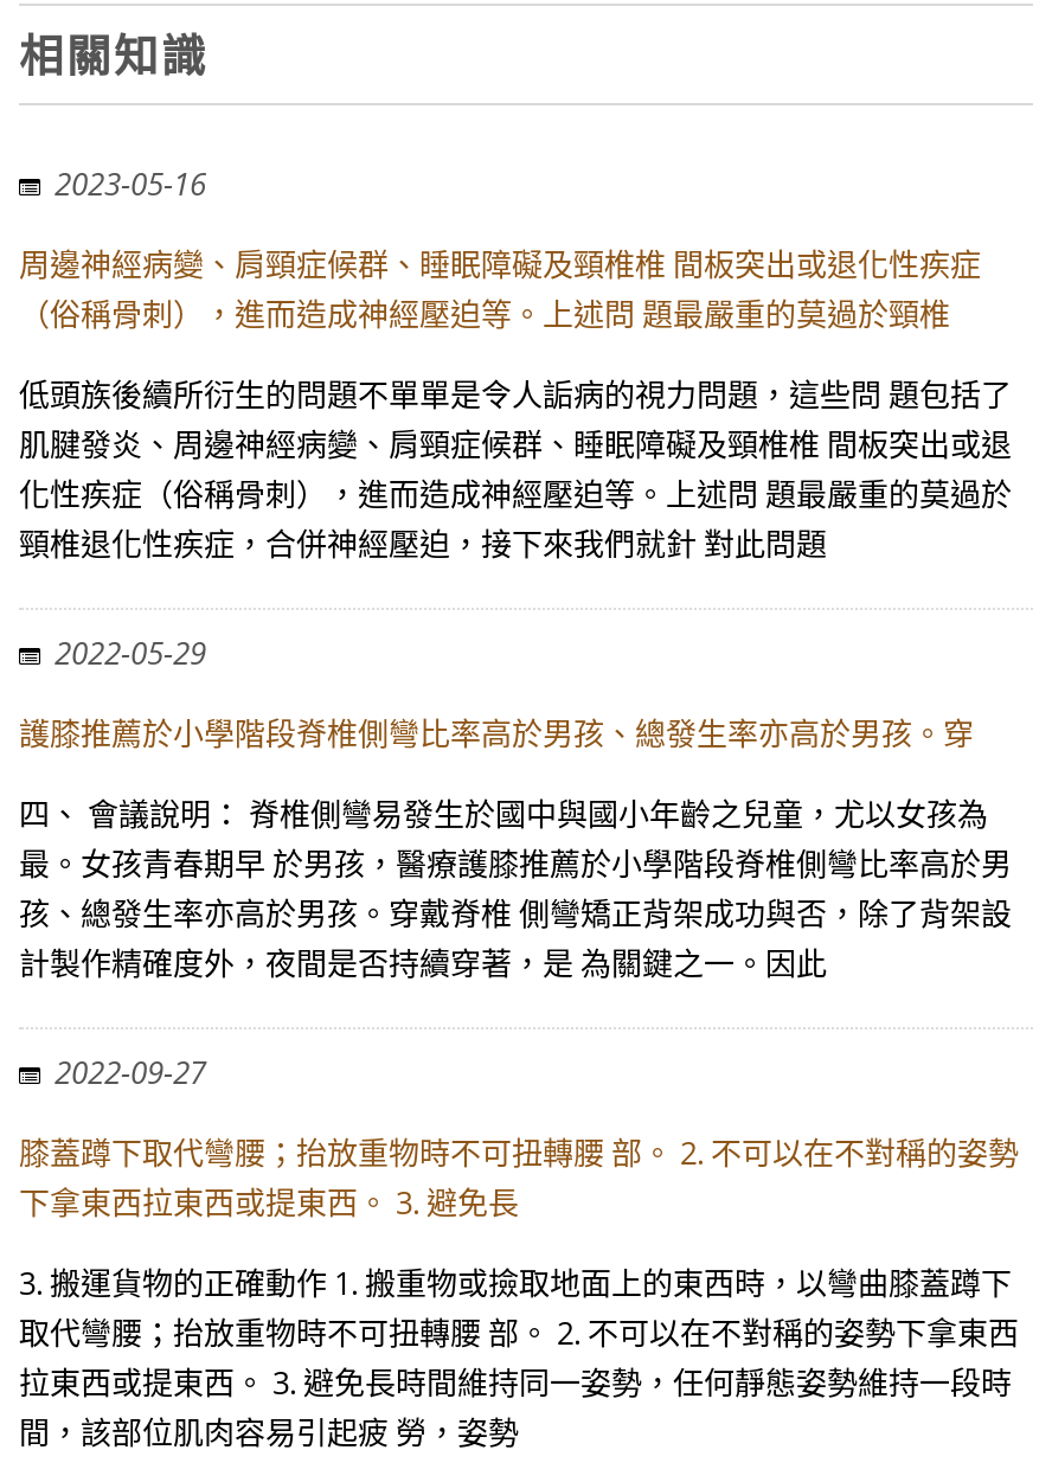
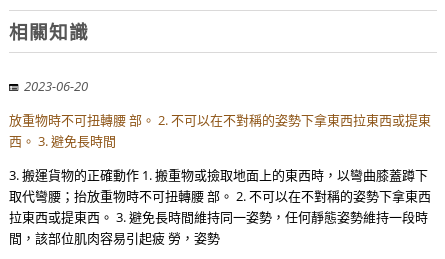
- 2023-05-16
- 周邊神經病變、肩頸症候群、睡眠障礙及頸椎椎 間板突出或退化性疾症
- （俗稱骨刺），進而造成神經壓迫等。上述問 題最嚴重的莫過於頸椎
- 低頭族後續所衍生的問題不單單是令人詬病的視力問題，這些問 題包括了
- 肌腱發炎、周邊神經病變、肩頸症候群、睡眠障礙及頸椎椎 間板突出或退
- 化性疾症（俗稱骨刺），進而造成神經壓迫等。上述問 題最嚴重的莫過於
- 頸椎退化性疾症，合併神經壓迫，接下來我們就針 對此問題
- 2022-05-29
- 護膝推薦於小學階段脊椎側彎比率高於男孩、總發生率亦高於男孩。穿
- 四、 會議說明： 脊椎側彎易發生於國中與國小年齡之兒童，尤以女孩為
- 最。女孩青春期早 於男孩，醫療護膝推薦於小學階段脊椎側彎比率高於男
- 孩、總發生率亦高於男孩。穿戴脊椎 側彎矯正背架成功與否，除了背架設
- 計製作精確度外，夜間是否持續穿著，是 為關鍵之一。因此
- 2022-09-27
- 膝蓋蹲下取代彎腰；抬放重物時不可扭轉腰 部。 2. 不可以在不對稱的姿勢
- 下拿東西拉東西或提東西。 3. 避免長
+ 2023-06-20
+ 放重物時不可扭轉腰 部。 2. 不可以在不對稱的姿勢下拿東西拉東西或提東
+ 西。 3. 避免長時間
